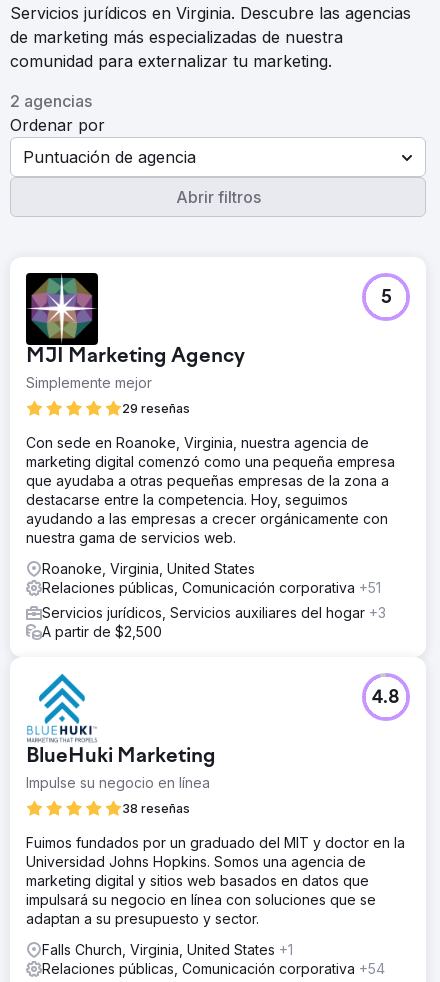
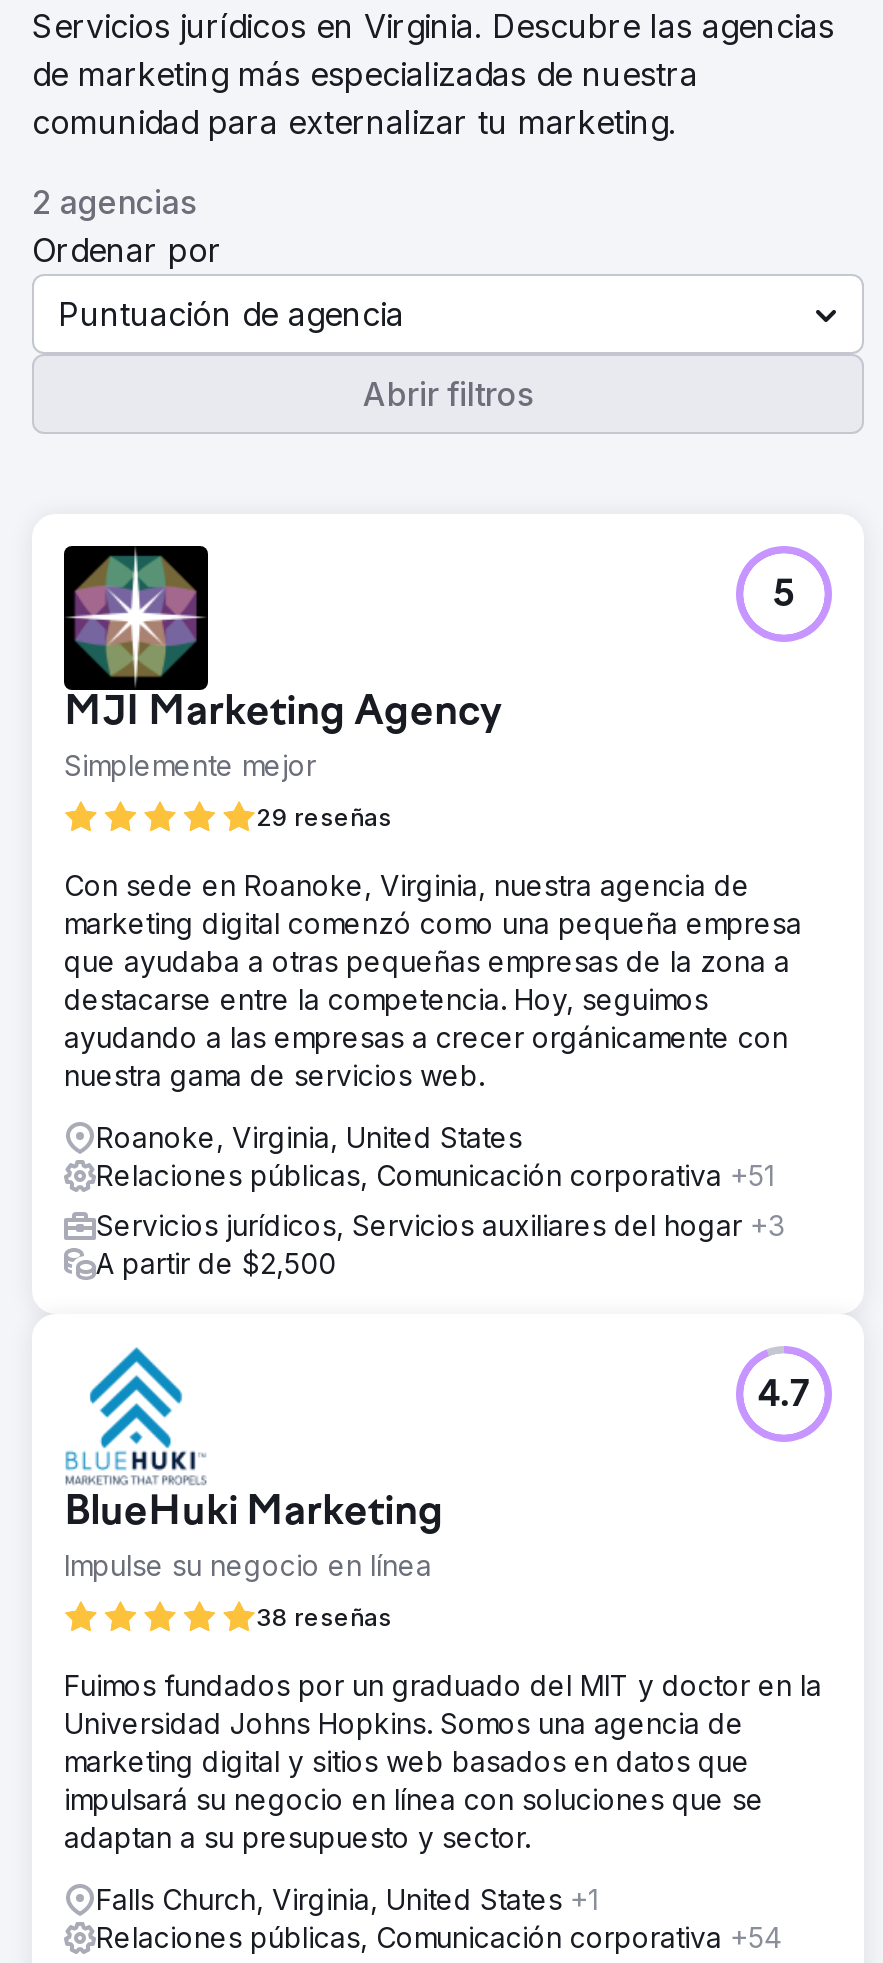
- 4.8
+ 4.7
